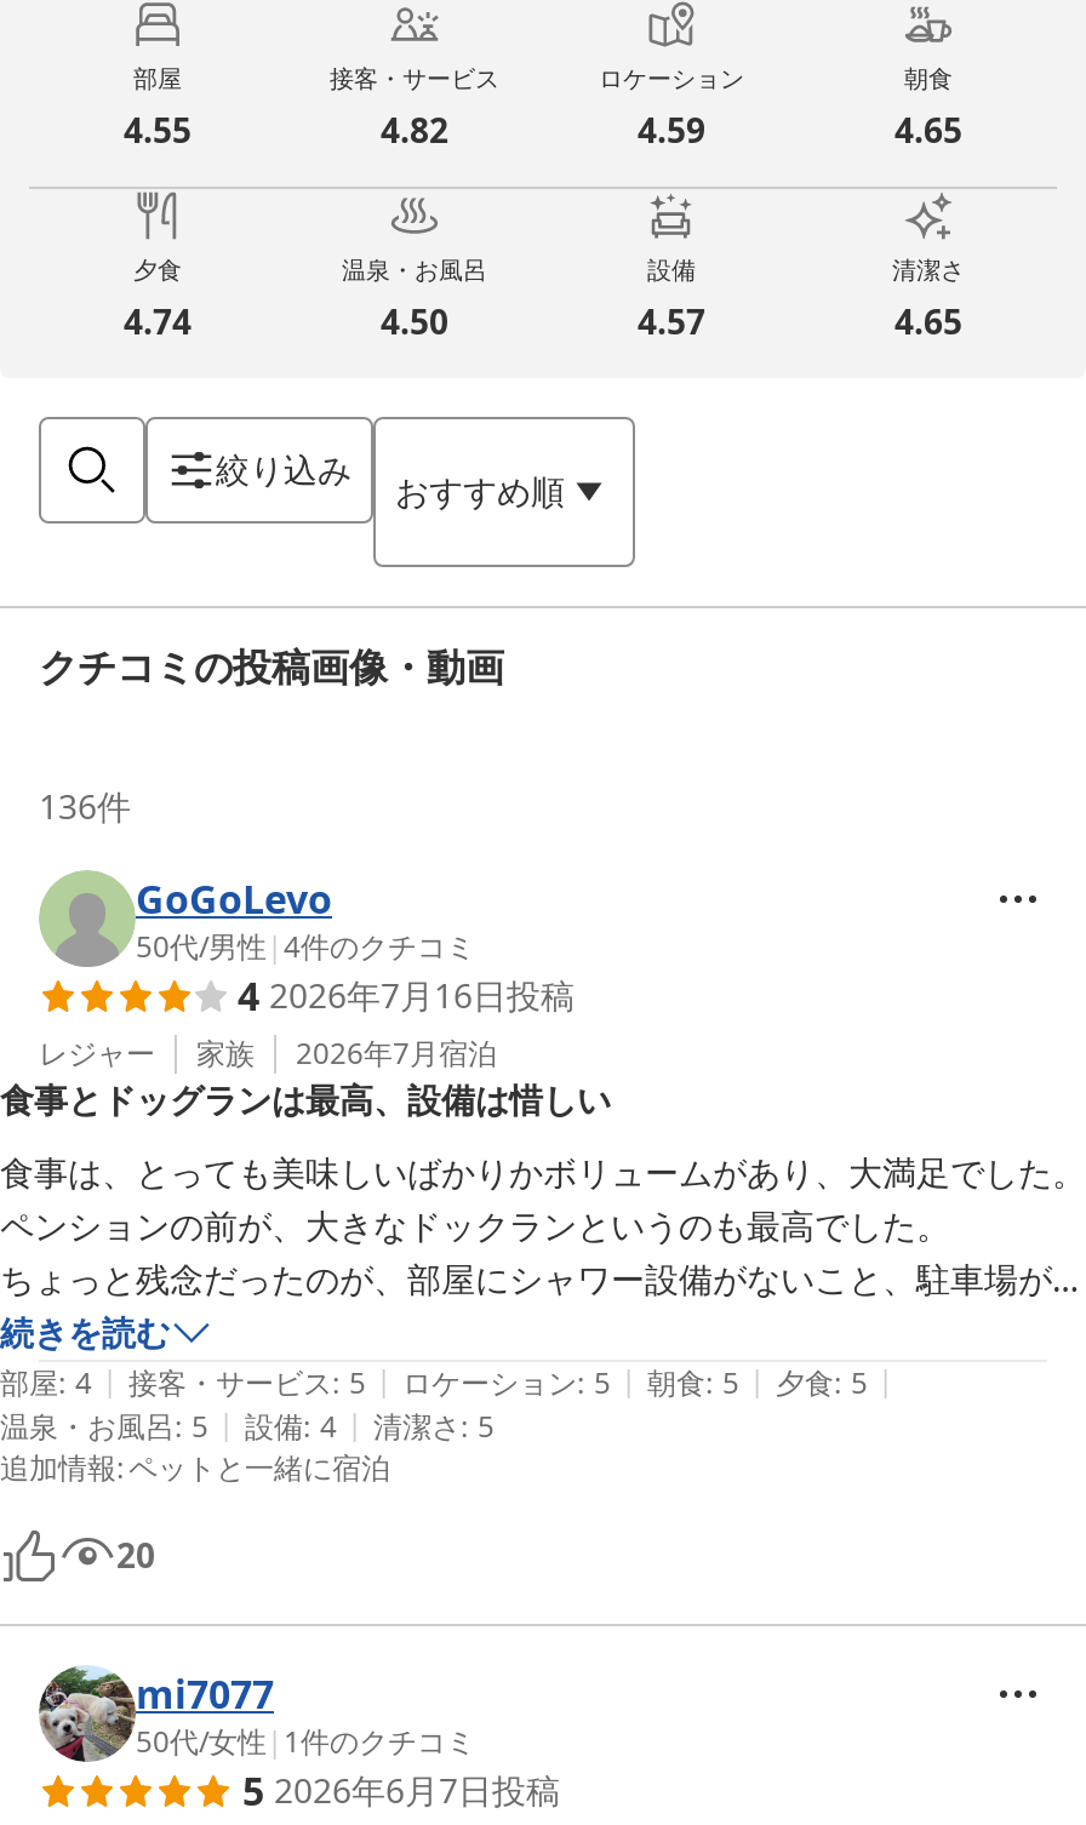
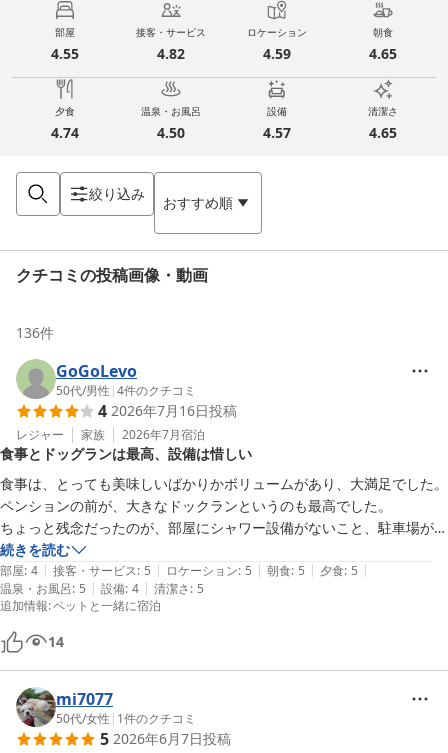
- 20
+ 14
